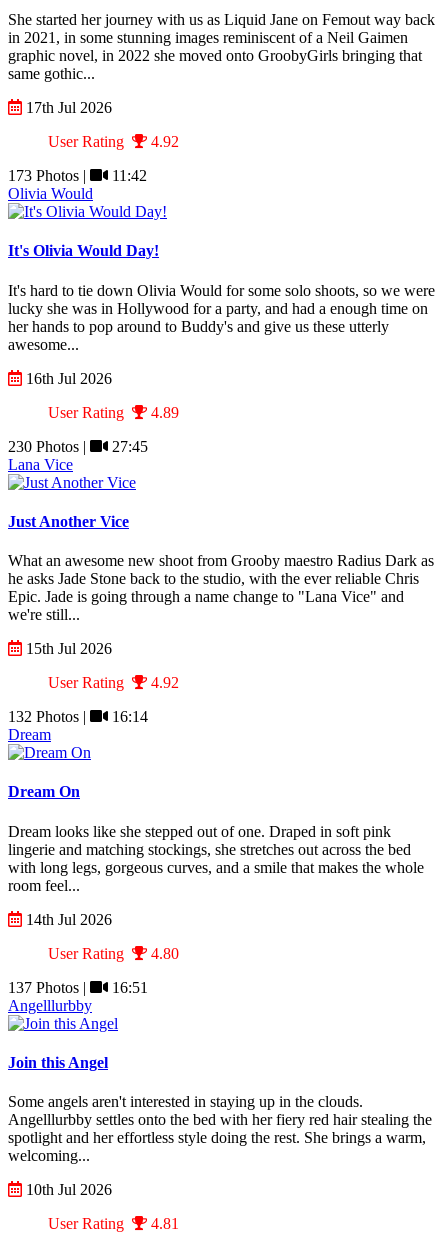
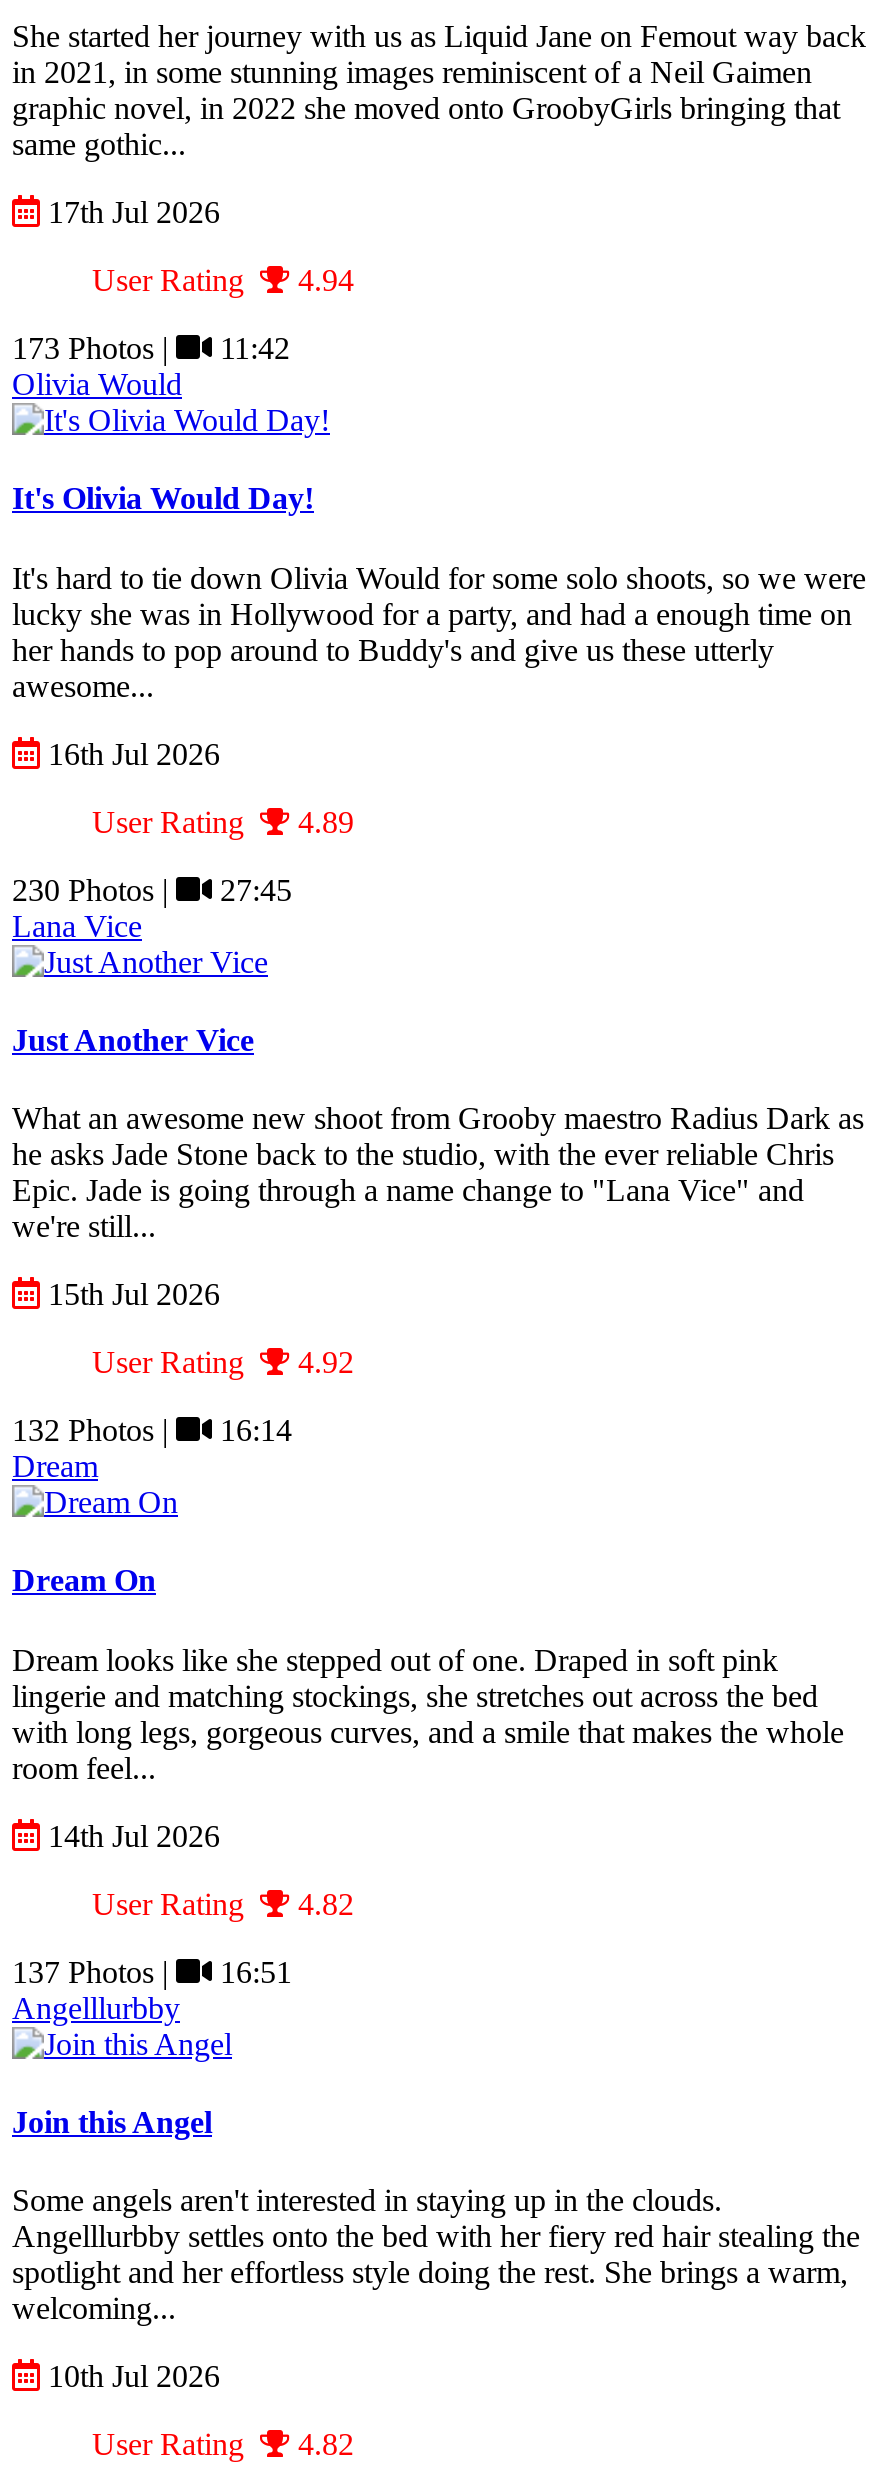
- User Rating 4.92
+ User Rating 4.94

- User Rating 4.80
+ User Rating 4.82

- User Rating 4.81
+ User Rating 4.82
